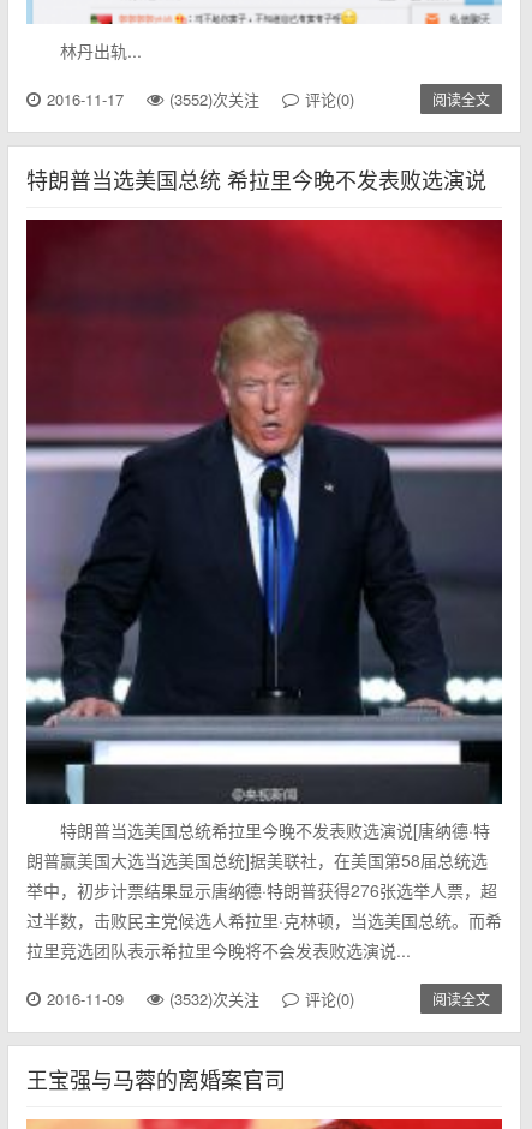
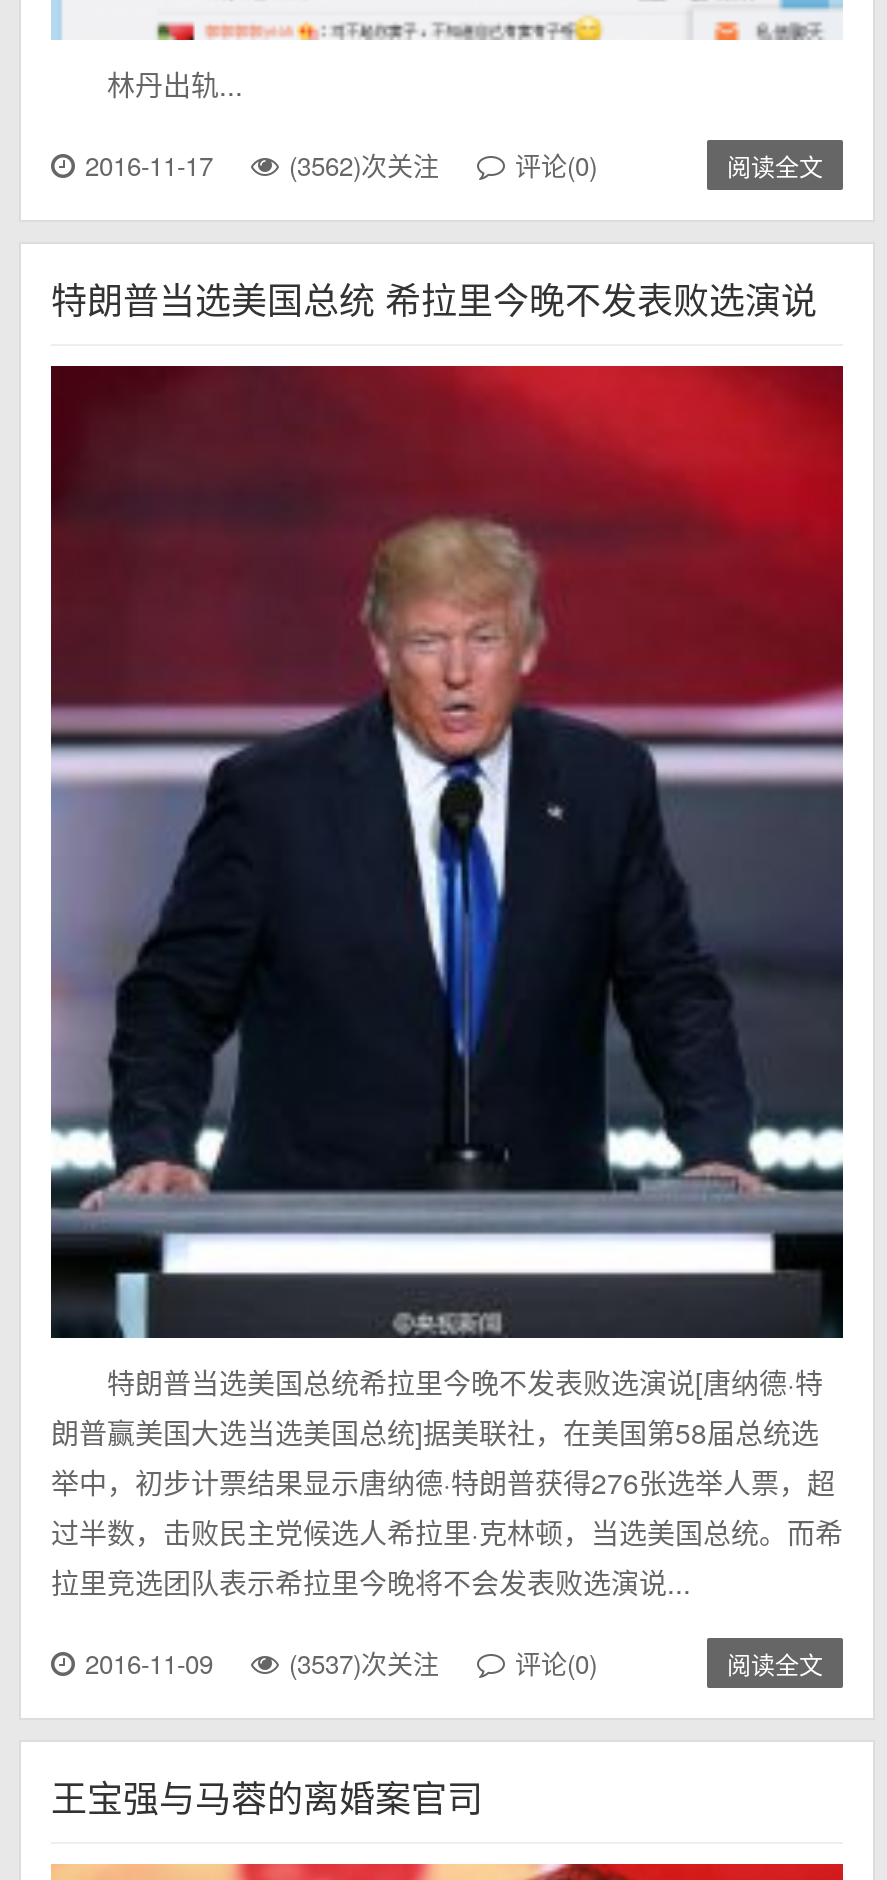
- 2016-11-17 (3552)次关注 评论(0)
+ 2016-11-17 (3562)次关注 评论(0)

- 2016-11-09 (3532)次关注 评论(0)
+ 2016-11-09 (3537)次关注 评论(0)
